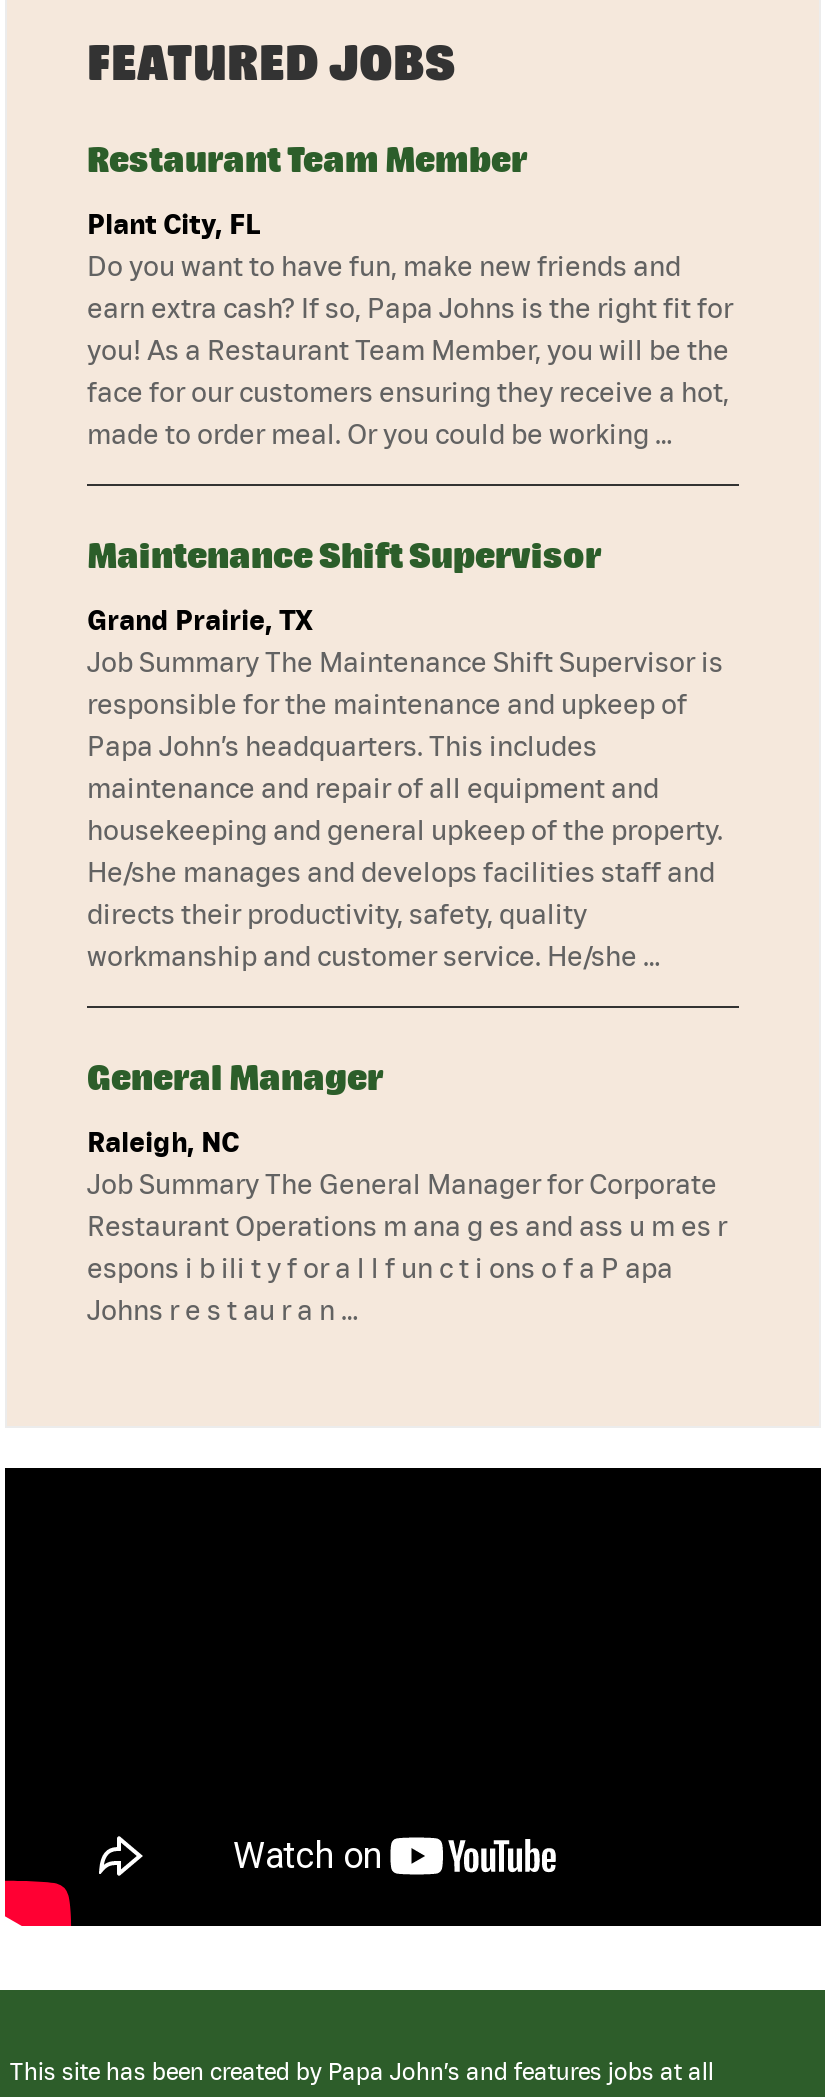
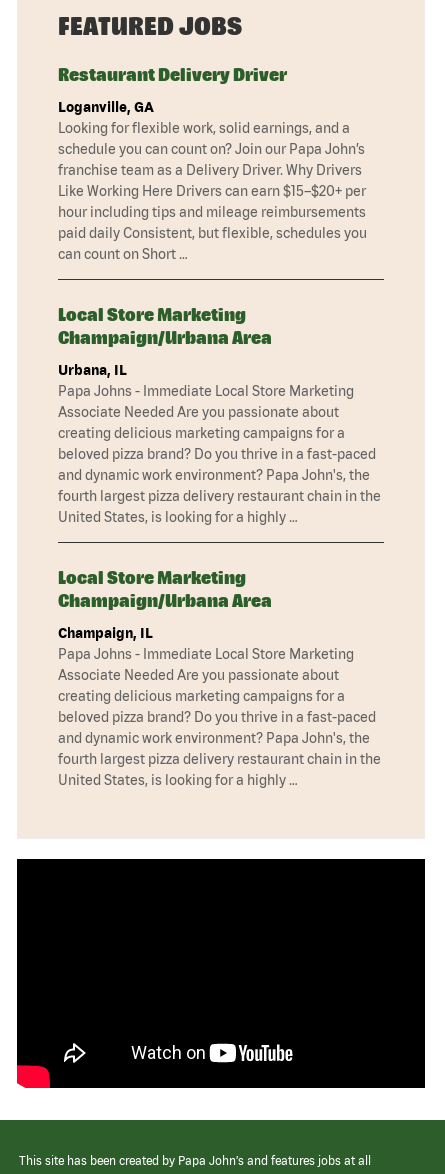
- Restaurant Team Member
+ Restaurant Delivery Driver

- Plant City, FL
- Do you want to have fun, make new friends and
- earn extra cash? If so, Papa Johns is the right fit for
- you! As a Restaurant Team Member, you will be the
- face for our customers ensuring they receive a hot,
- made to order meal. Or you could be working …
+ Loganville, GA
+ Looking for flexible work, solid earnings, and a
+ schedule you can count on? Join our Papa John’s
+ franchise team as a Delivery Driver. Why Drivers
+ Like Working Here Drivers can earn $15–$20+ per
+ hour including tips and mileage reimbursements
+ paid daily Consistent, but flexible, schedules you
+ can count on Short …

- Maintenance Shift Supervisor
+ Local Store Marketing
+ Champaign/Urbana Area

- Grand Prairie, TX
- Job Summary The Maintenance Shift Supervisor is
- responsible for the maintenance and upkeep of
- Papa John’s headquarters. This includes
- maintenance and repair of all equipment and
- housekeeping and general upkeep of the property.
- He/she manages and develops facilities staff and
- directs their productivity, safety, quality
- workmanship and customer service. He/she …
+ Urbana, IL
+ Papa Johns - Immediate Local Store Marketing
+ Associate Needed Are you passionate about
+ creating delicious marketing campaigns for a
+ beloved pizza brand? Do you thrive in a fast-paced
+ and dynamic work environment? Papa John's, the
+ fourth largest pizza delivery restaurant chain in the
+ United States, is looking for a highly …

- General Manager
+ Local Store Marketing
+ Champaign/Urbana Area

- Raleigh, NC
- Job Summary The General Manager for Corporate
- Restaurant Operations m ana g es and ass u m es r
- espons i b ili t y f or a l l f un c t i ons o f a P apa
- Johns r e s t au r a n …
+ Champaign, IL
+ Papa Johns - Immediate Local Store Marketing
+ Associate Needed Are you passionate about
+ creating delicious marketing campaigns for a
+ beloved pizza brand? Do you thrive in a fast-paced
+ and dynamic work environment? Papa John's, the
+ fourth largest pizza delivery restaurant chain in the
+ United States, is looking for a highly …
